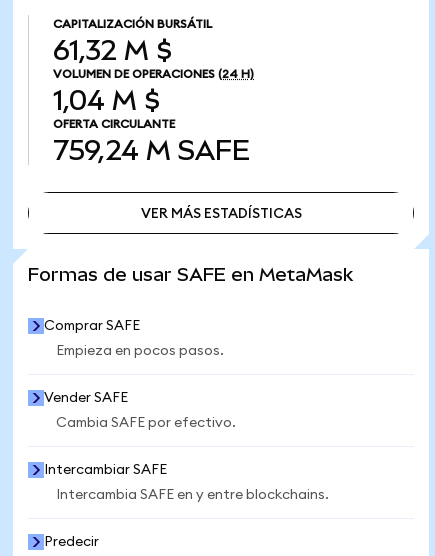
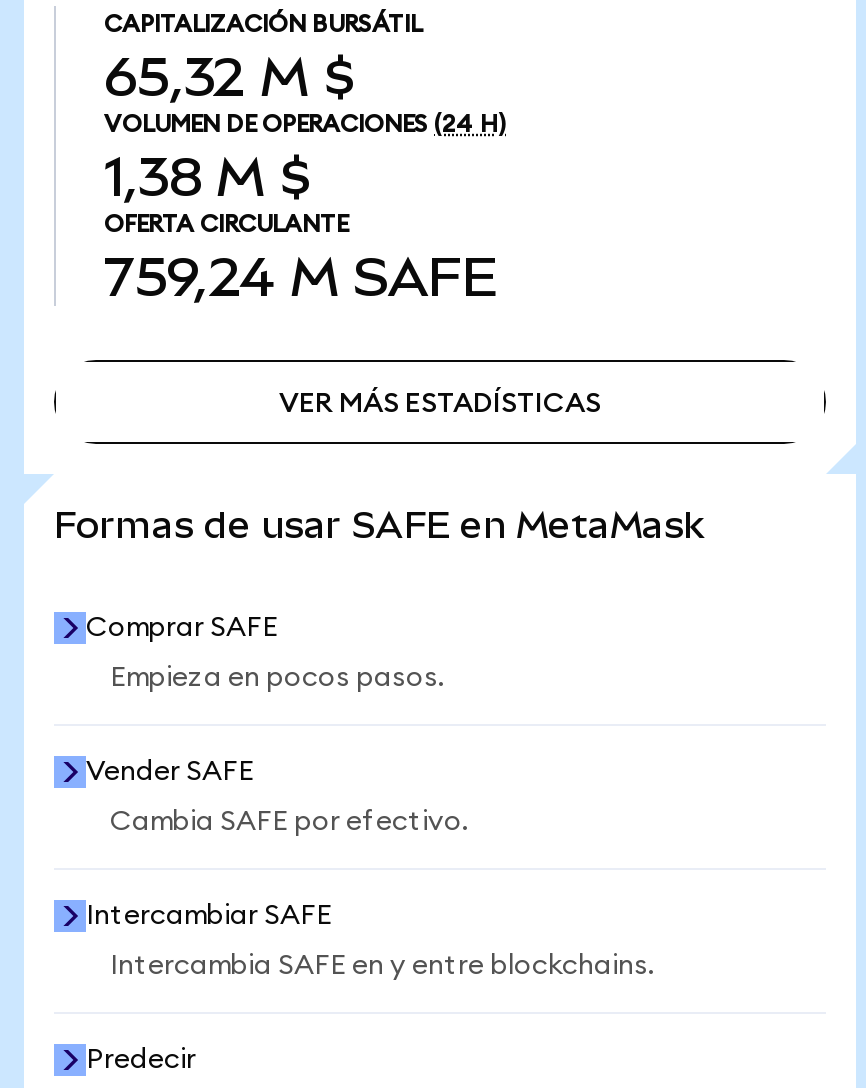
- 61,32 M $
+ 65,32 M $

- 1,04 M $
+ 1,38 M $
